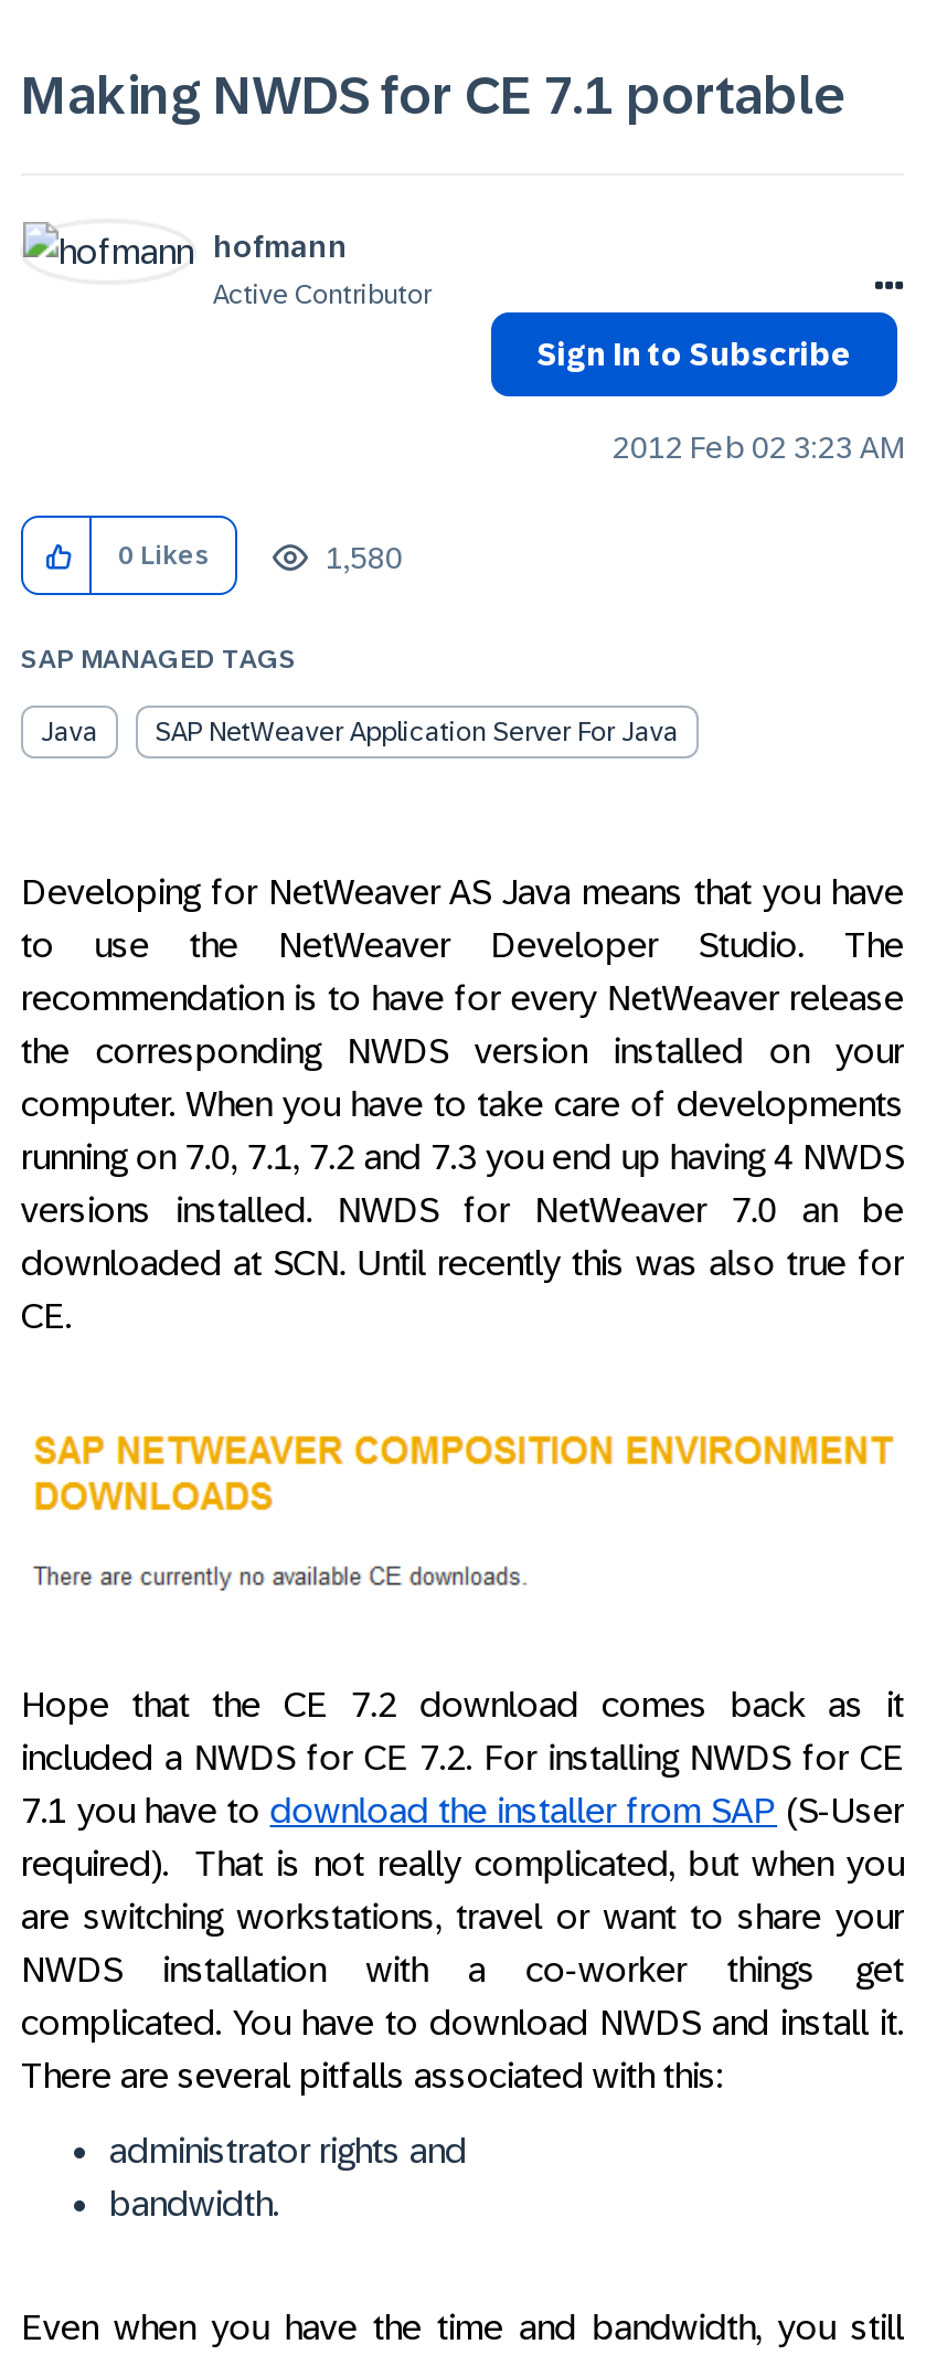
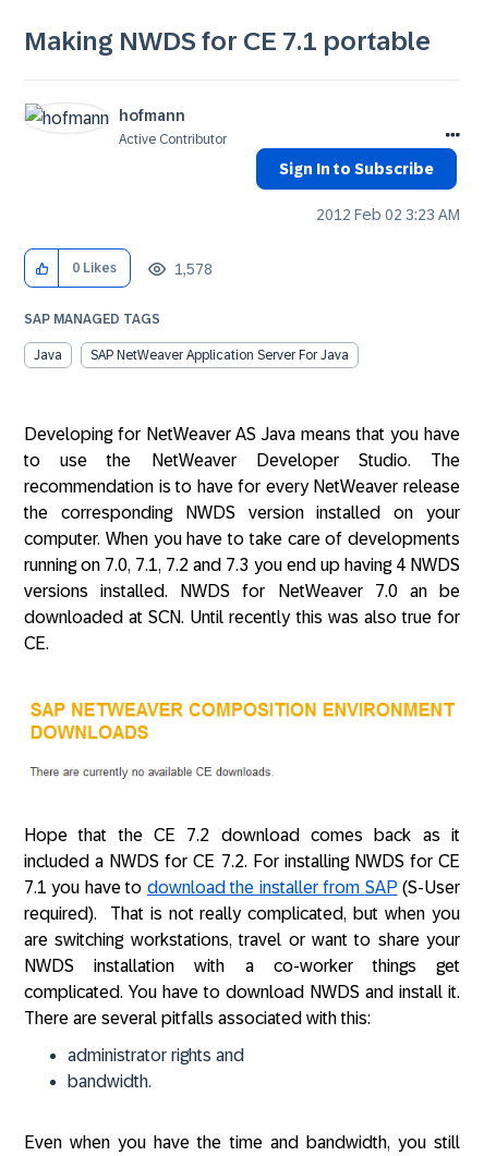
- 1,580
+ 1,578
